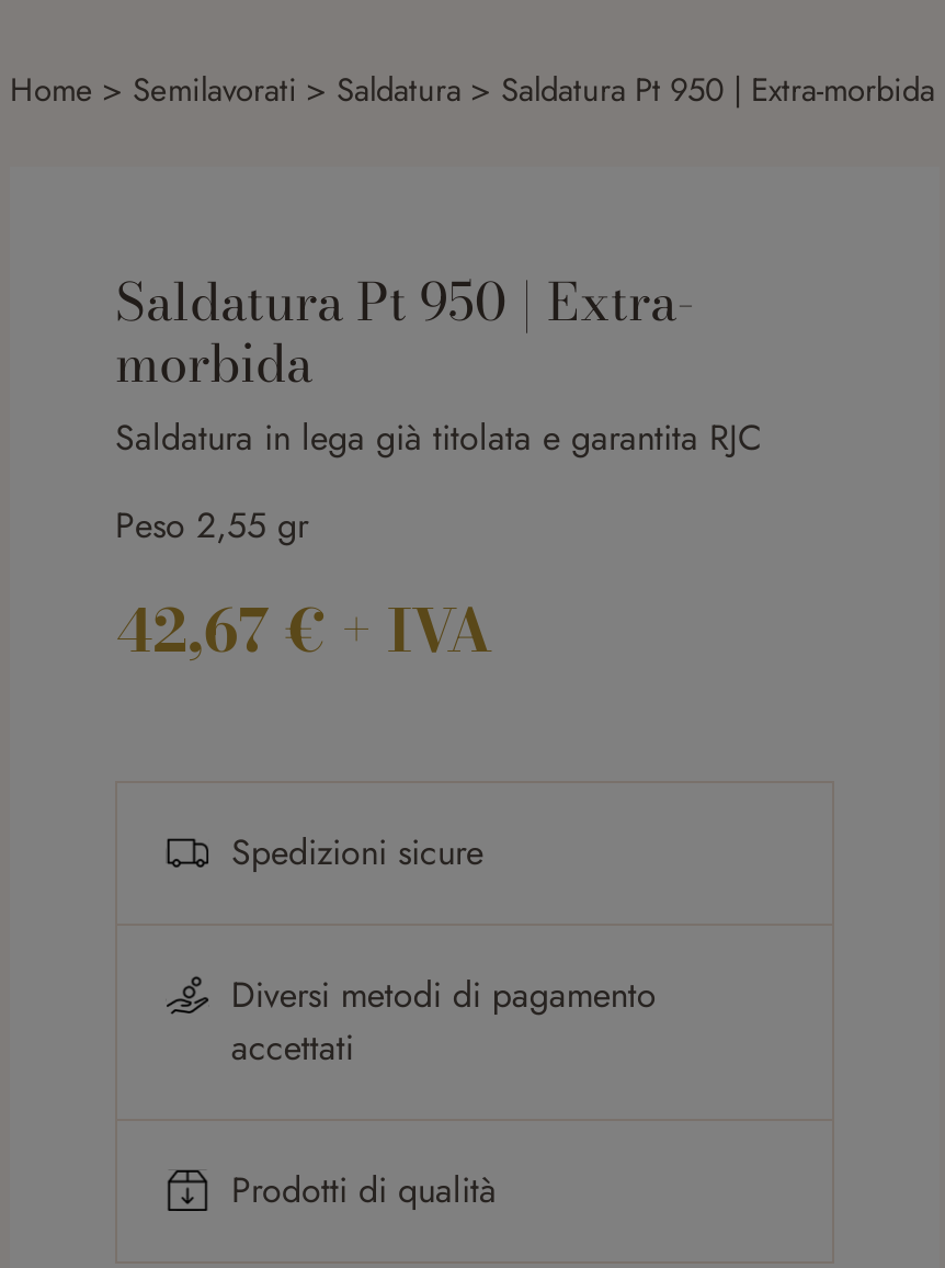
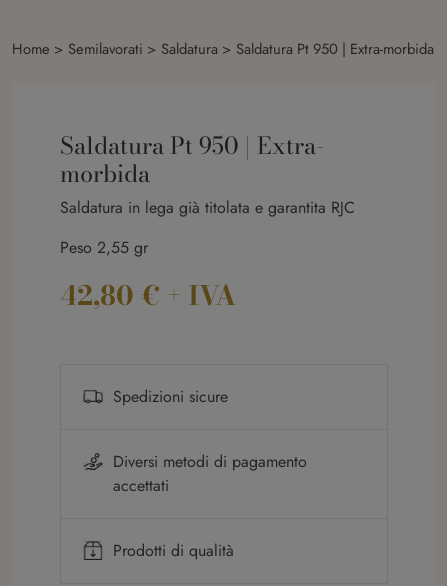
- 42,67 € + IVA
+ 42,80 € + IVA
